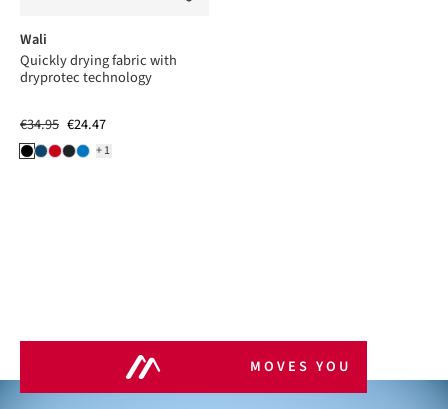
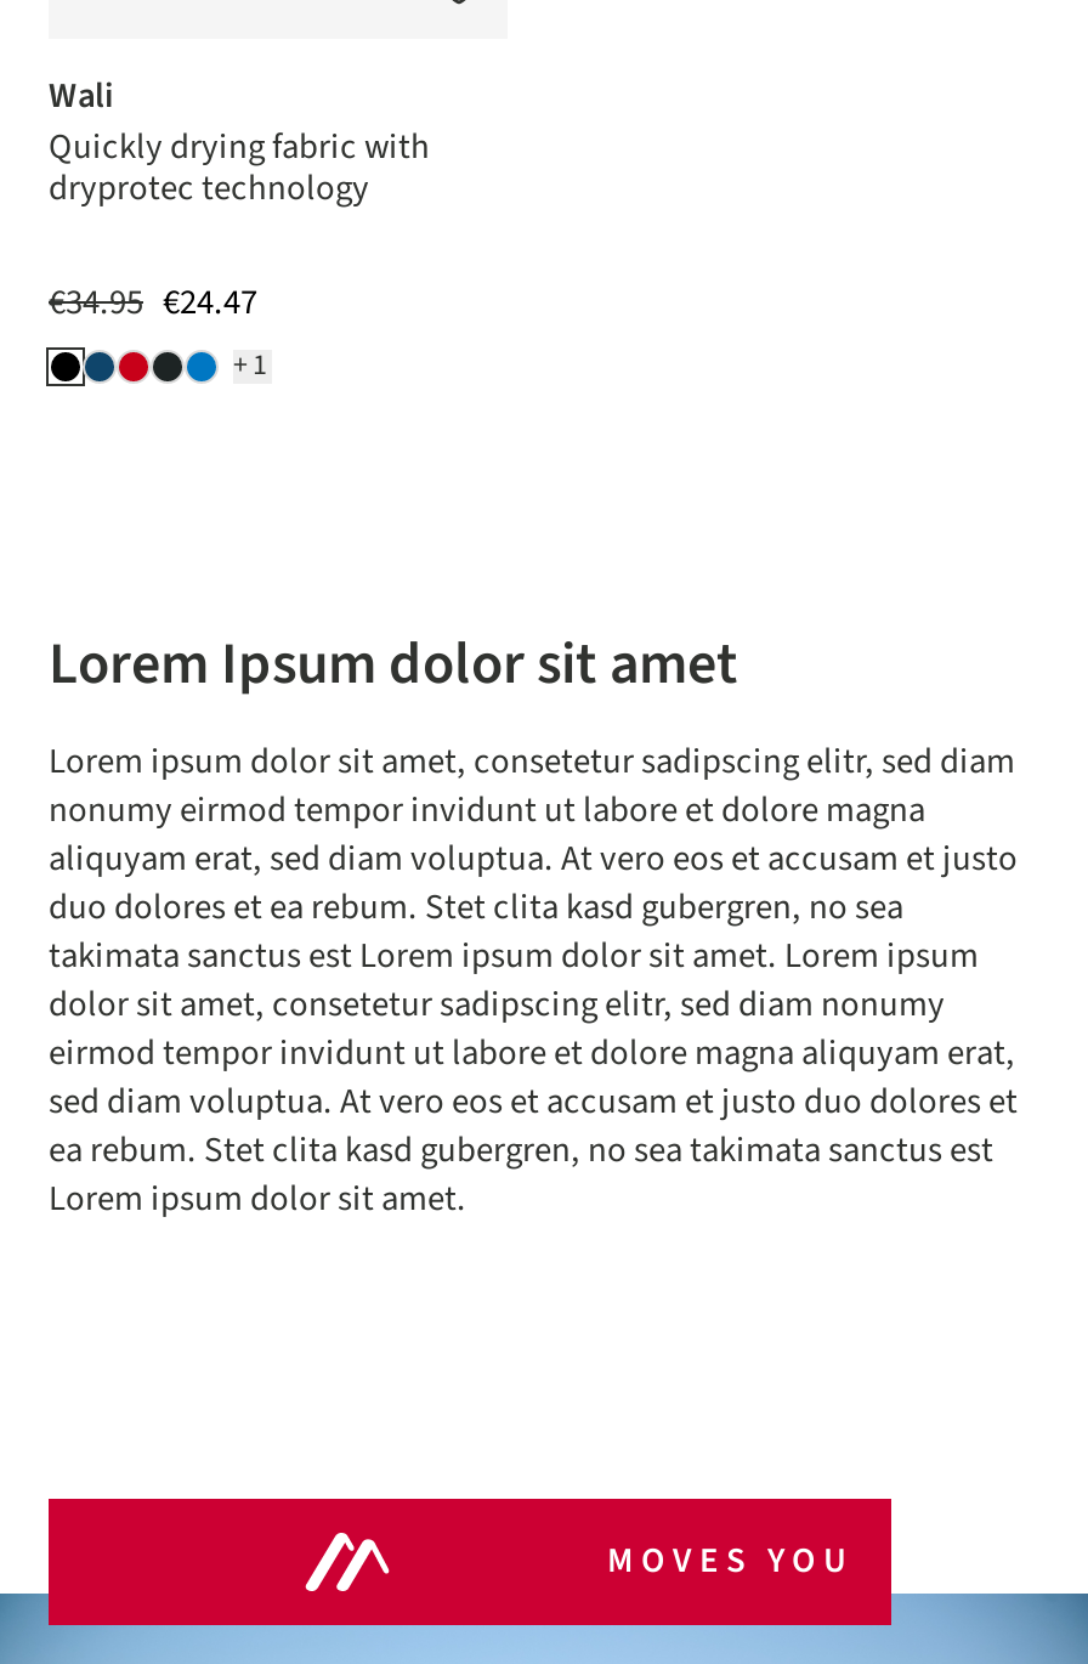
+ Lorem Ipsum dolor sit amet
+ Lorem ipsum dolor sit amet, consetetur sadipscing elitr, sed diam
+ nonumy eirmod tempor invidunt ut labore et dolore magna
+ aliquyam erat, sed diam voluptua. At vero eos et accusam et justo
+ duo dolores et ea rebum. Stet clita kasd gubergren, no sea
+ takimata sanctus est Lorem ipsum dolor sit amet. Lorem ipsum
+ dolor sit amet, consetetur sadipscing elitr, sed diam nonumy
+ eirmod tempor invidunt ut labore et dolore magna aliquyam erat,
+ sed diam voluptua. At vero eos et accusam et justo duo dolores et
+ ea rebum. Stet clita kasd gubergren, no sea takimata sanctus est
+ Lorem ipsum dolor sit amet.
